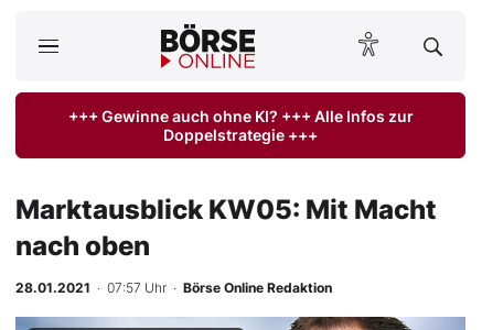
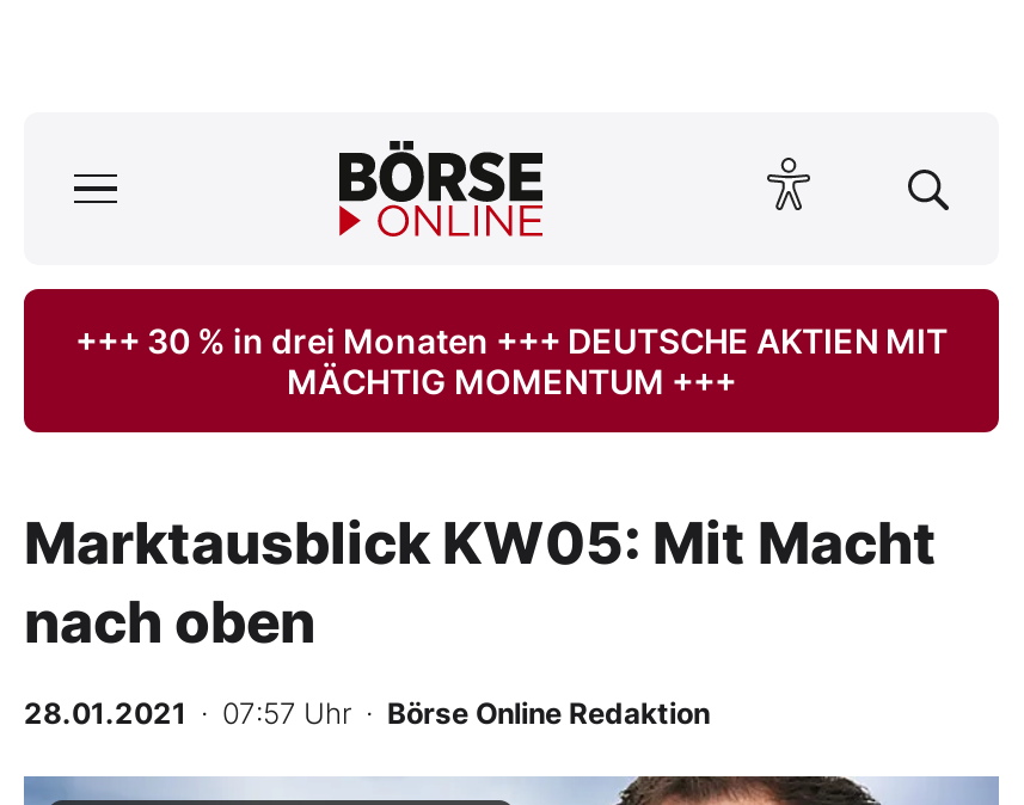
- +++ Gewinne auch ohne KI? +++ Alle Infos zur
- Doppelstrategie +++
+ +++ 30 % in drei Monaten +++ DEUTSCHE AKTIEN MIT
+ MÄCHTIG MOMENTUM +++
